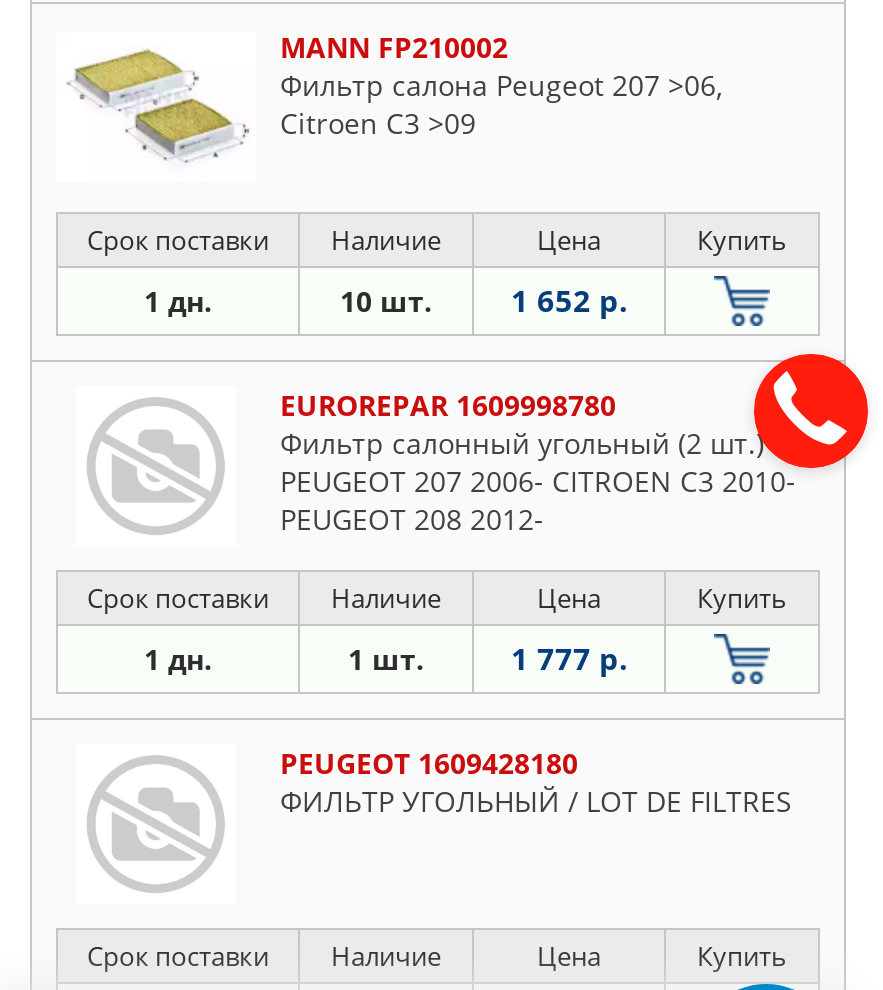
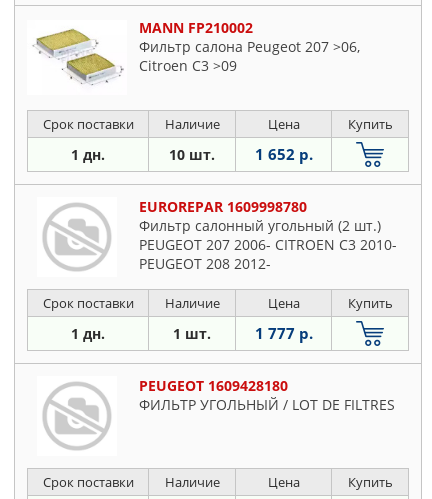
- [image]
